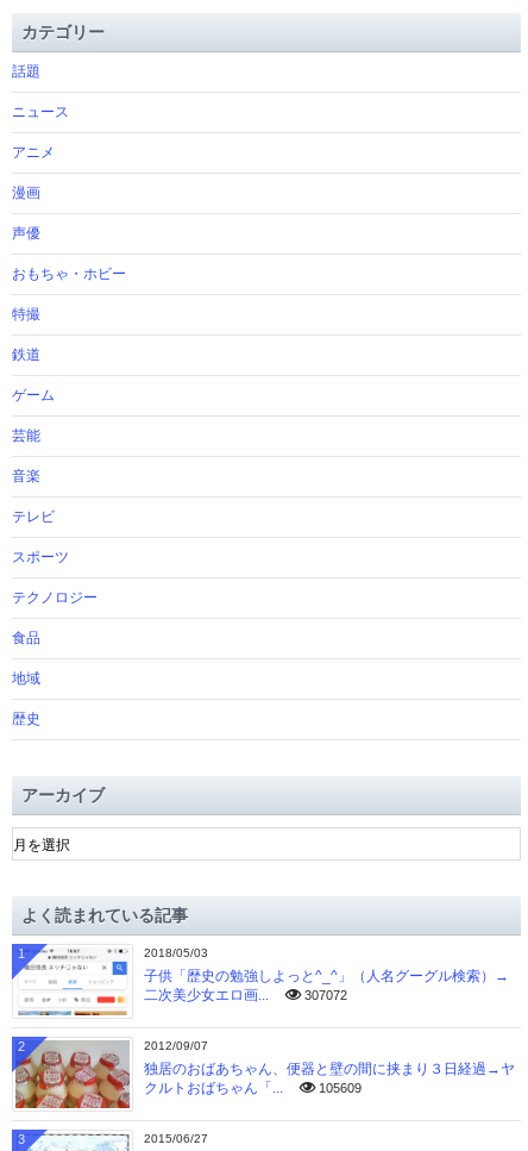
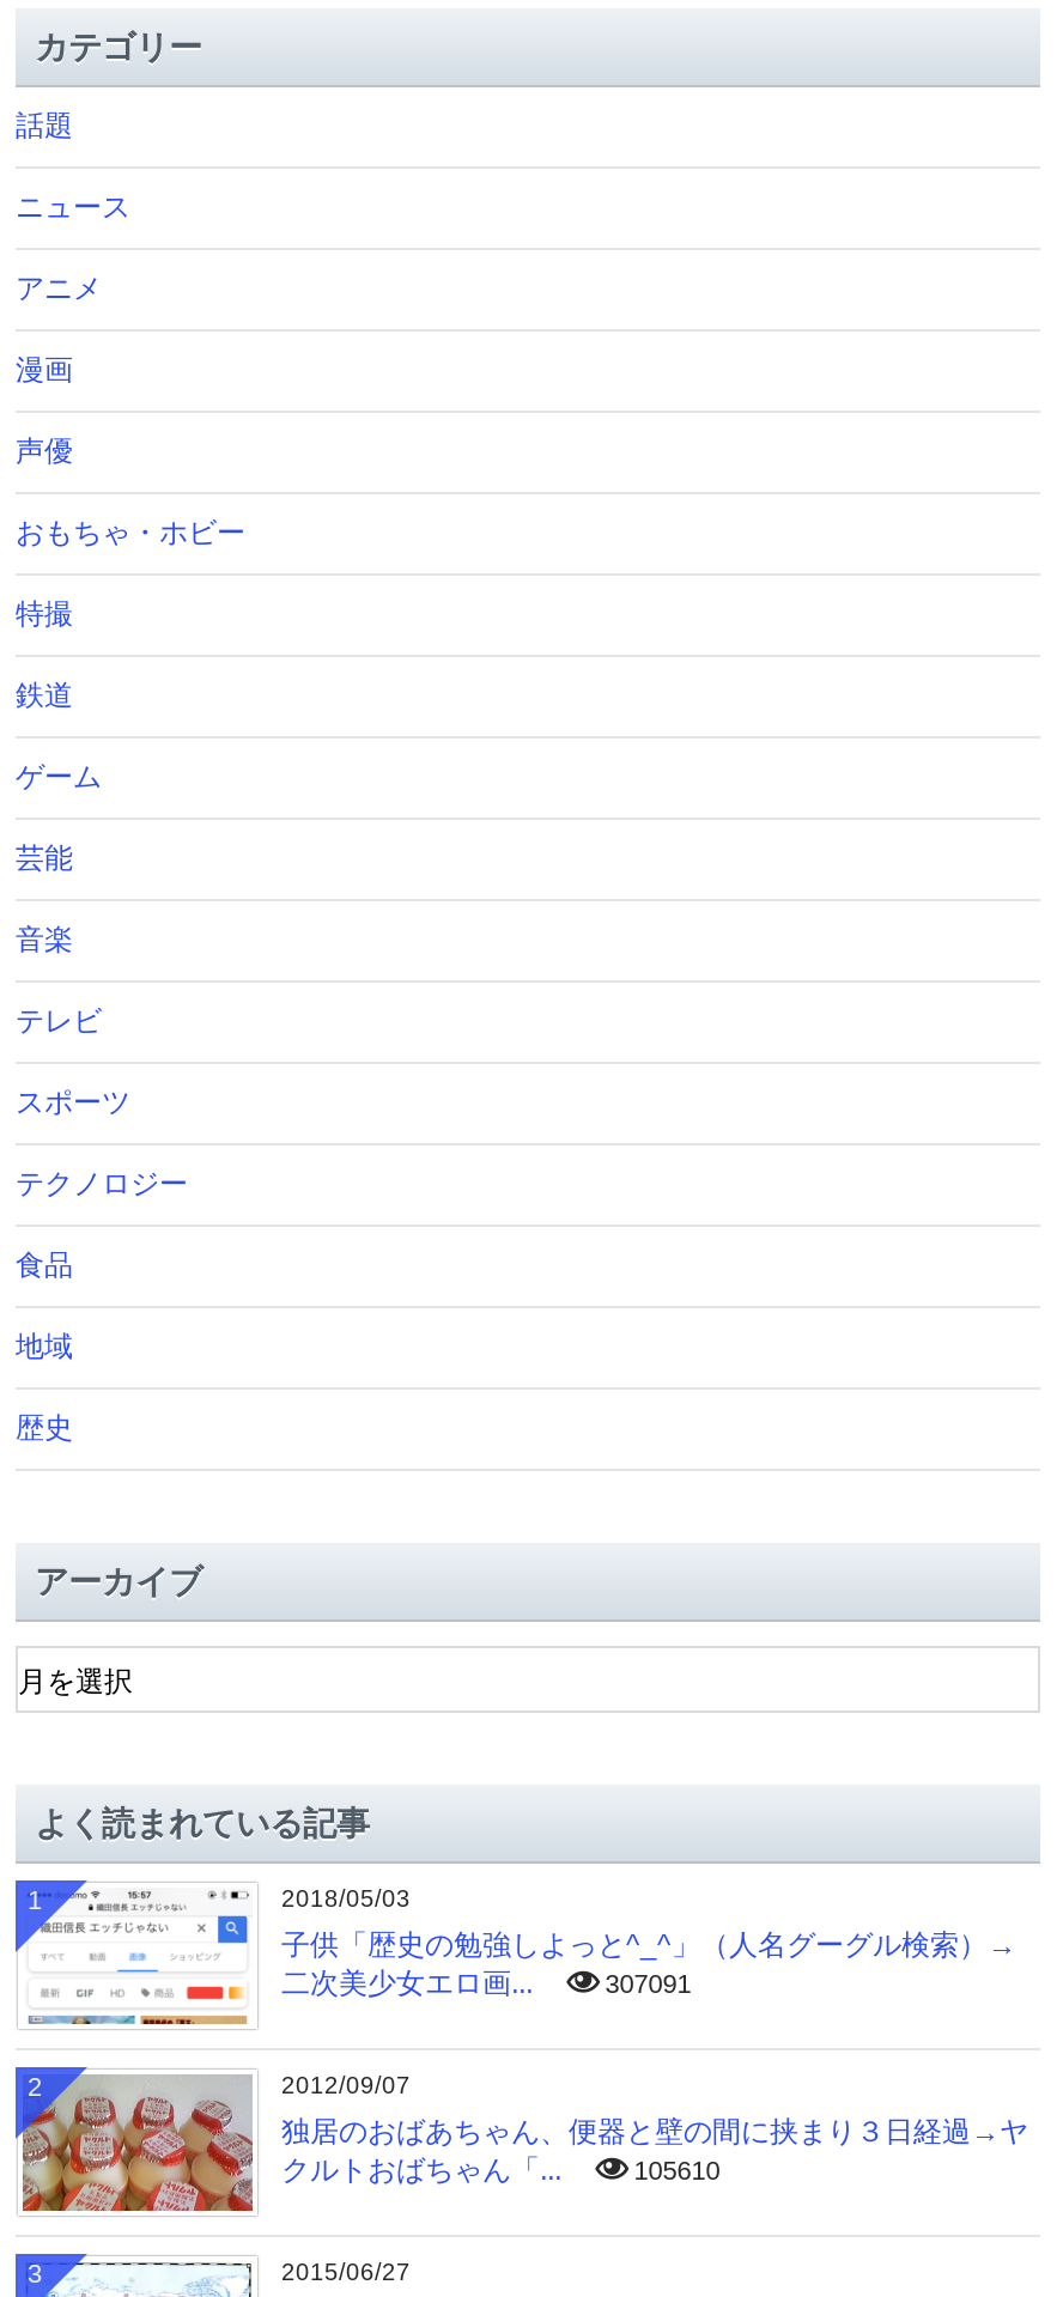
- 307072
+ 307091

- 105609
+ 105610
